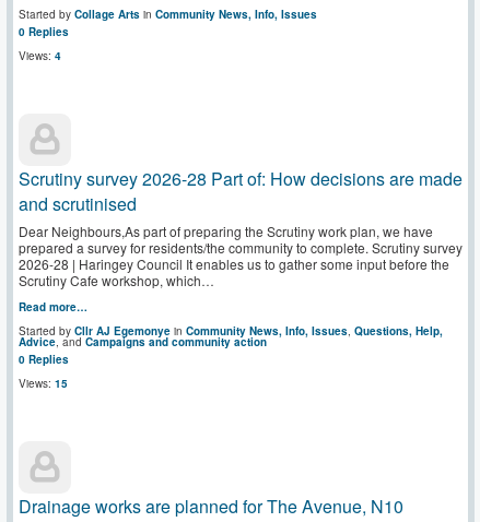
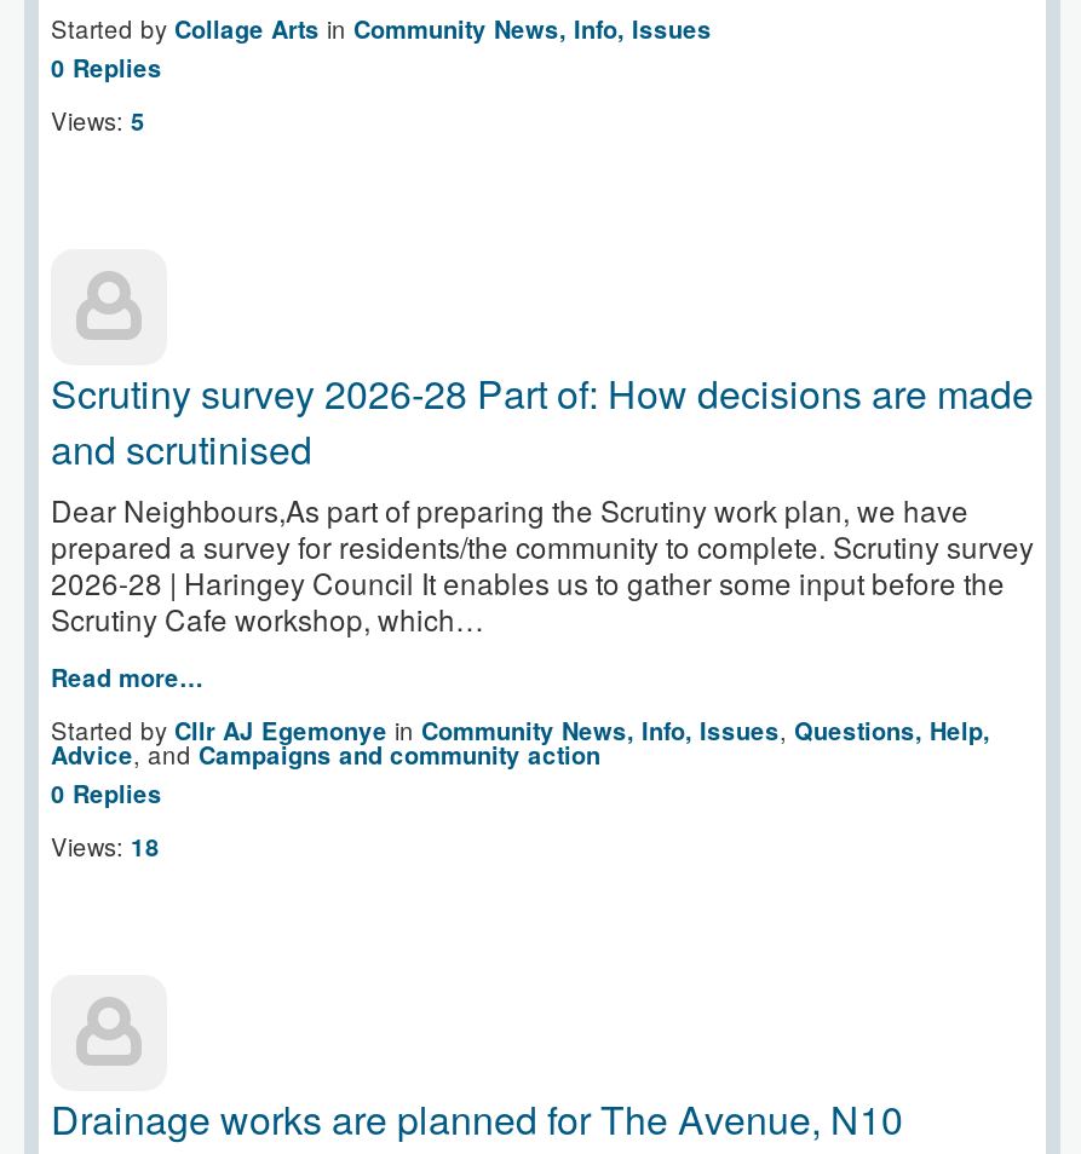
- Views: 4
+ Views: 5

- Views: 15
+ Views: 18
